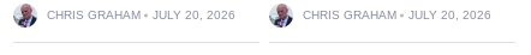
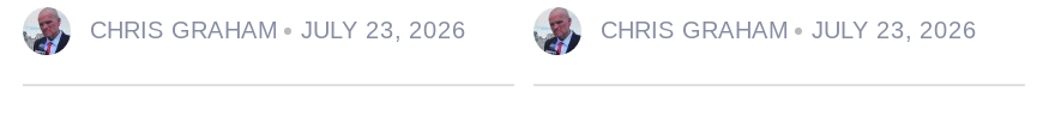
- CHRIS GRAHAM JULY 20, 2026
+ CHRIS GRAHAM JULY 23, 2026

- CHRIS GRAHAM JULY 20, 2026
+ CHRIS GRAHAM JULY 23, 2026
